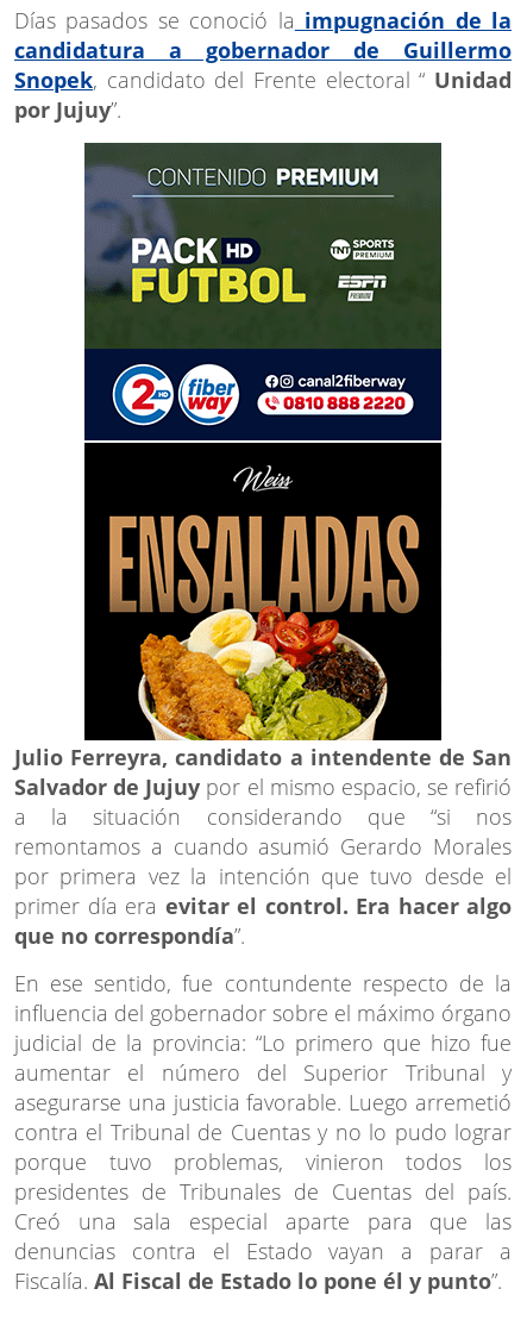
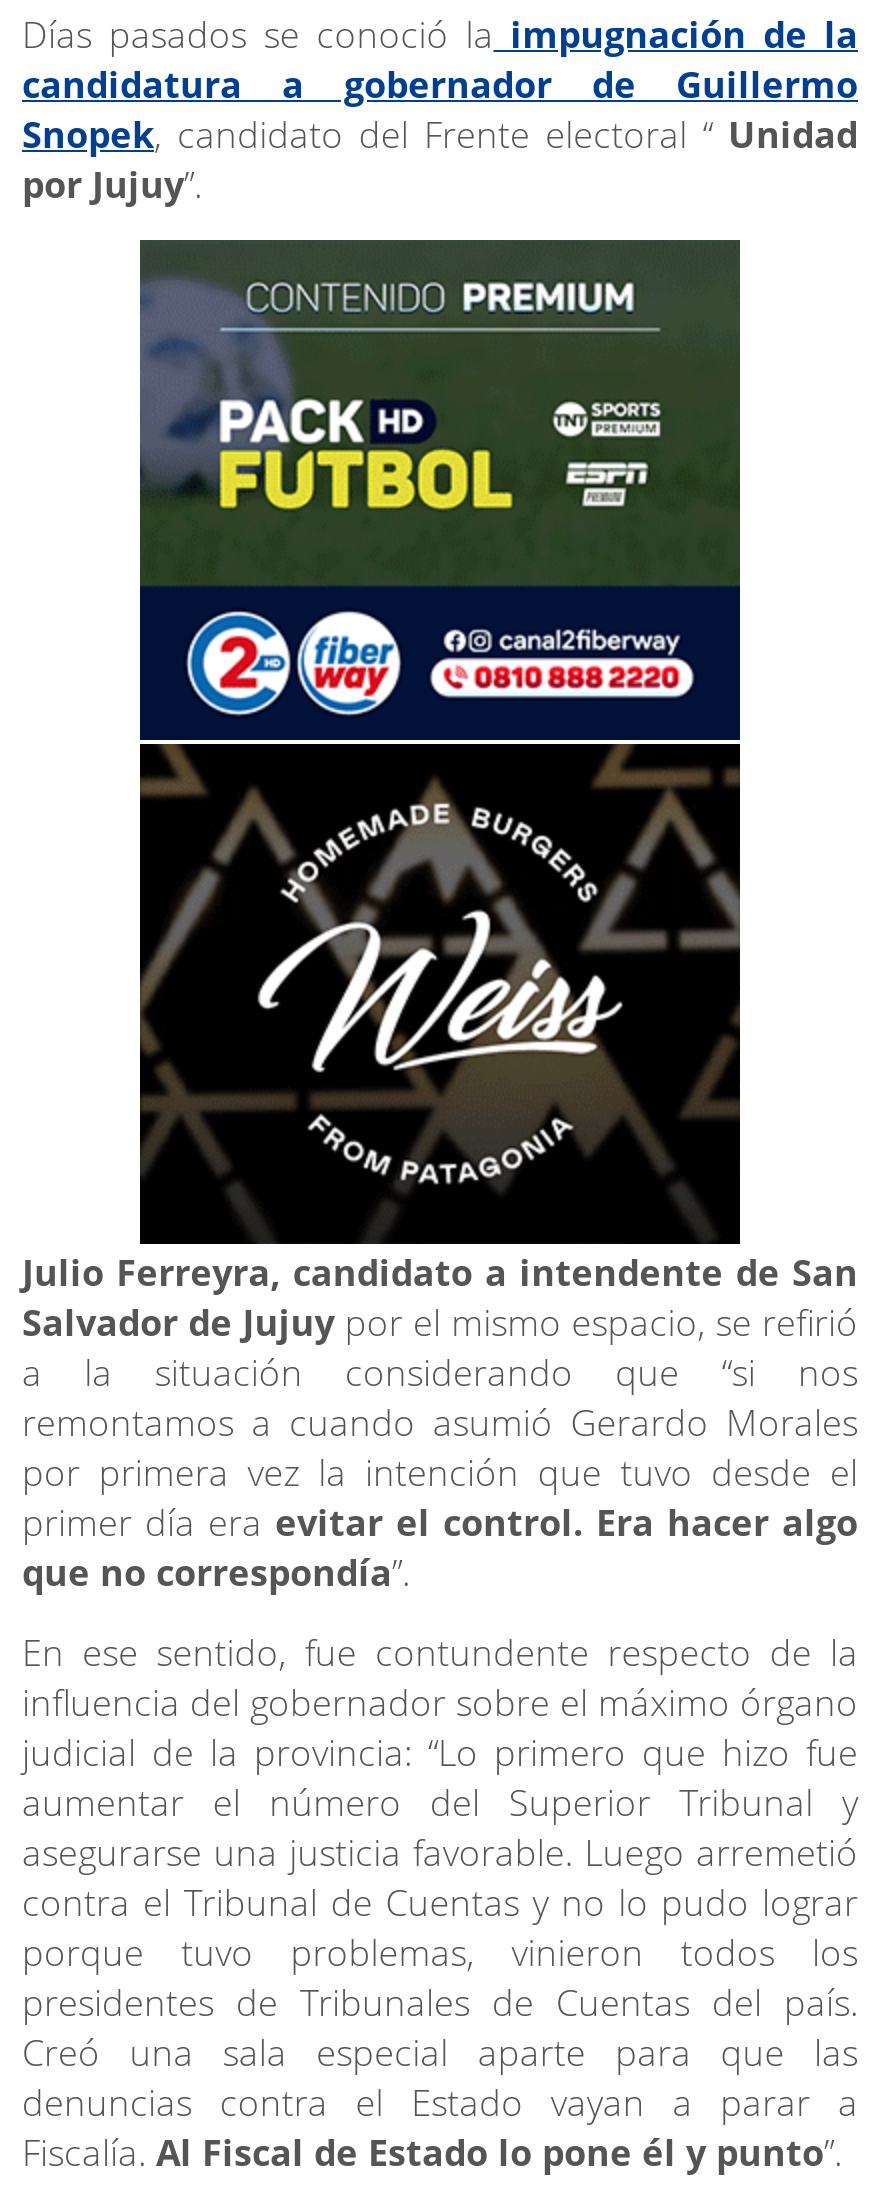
- [image]
+ [image]
